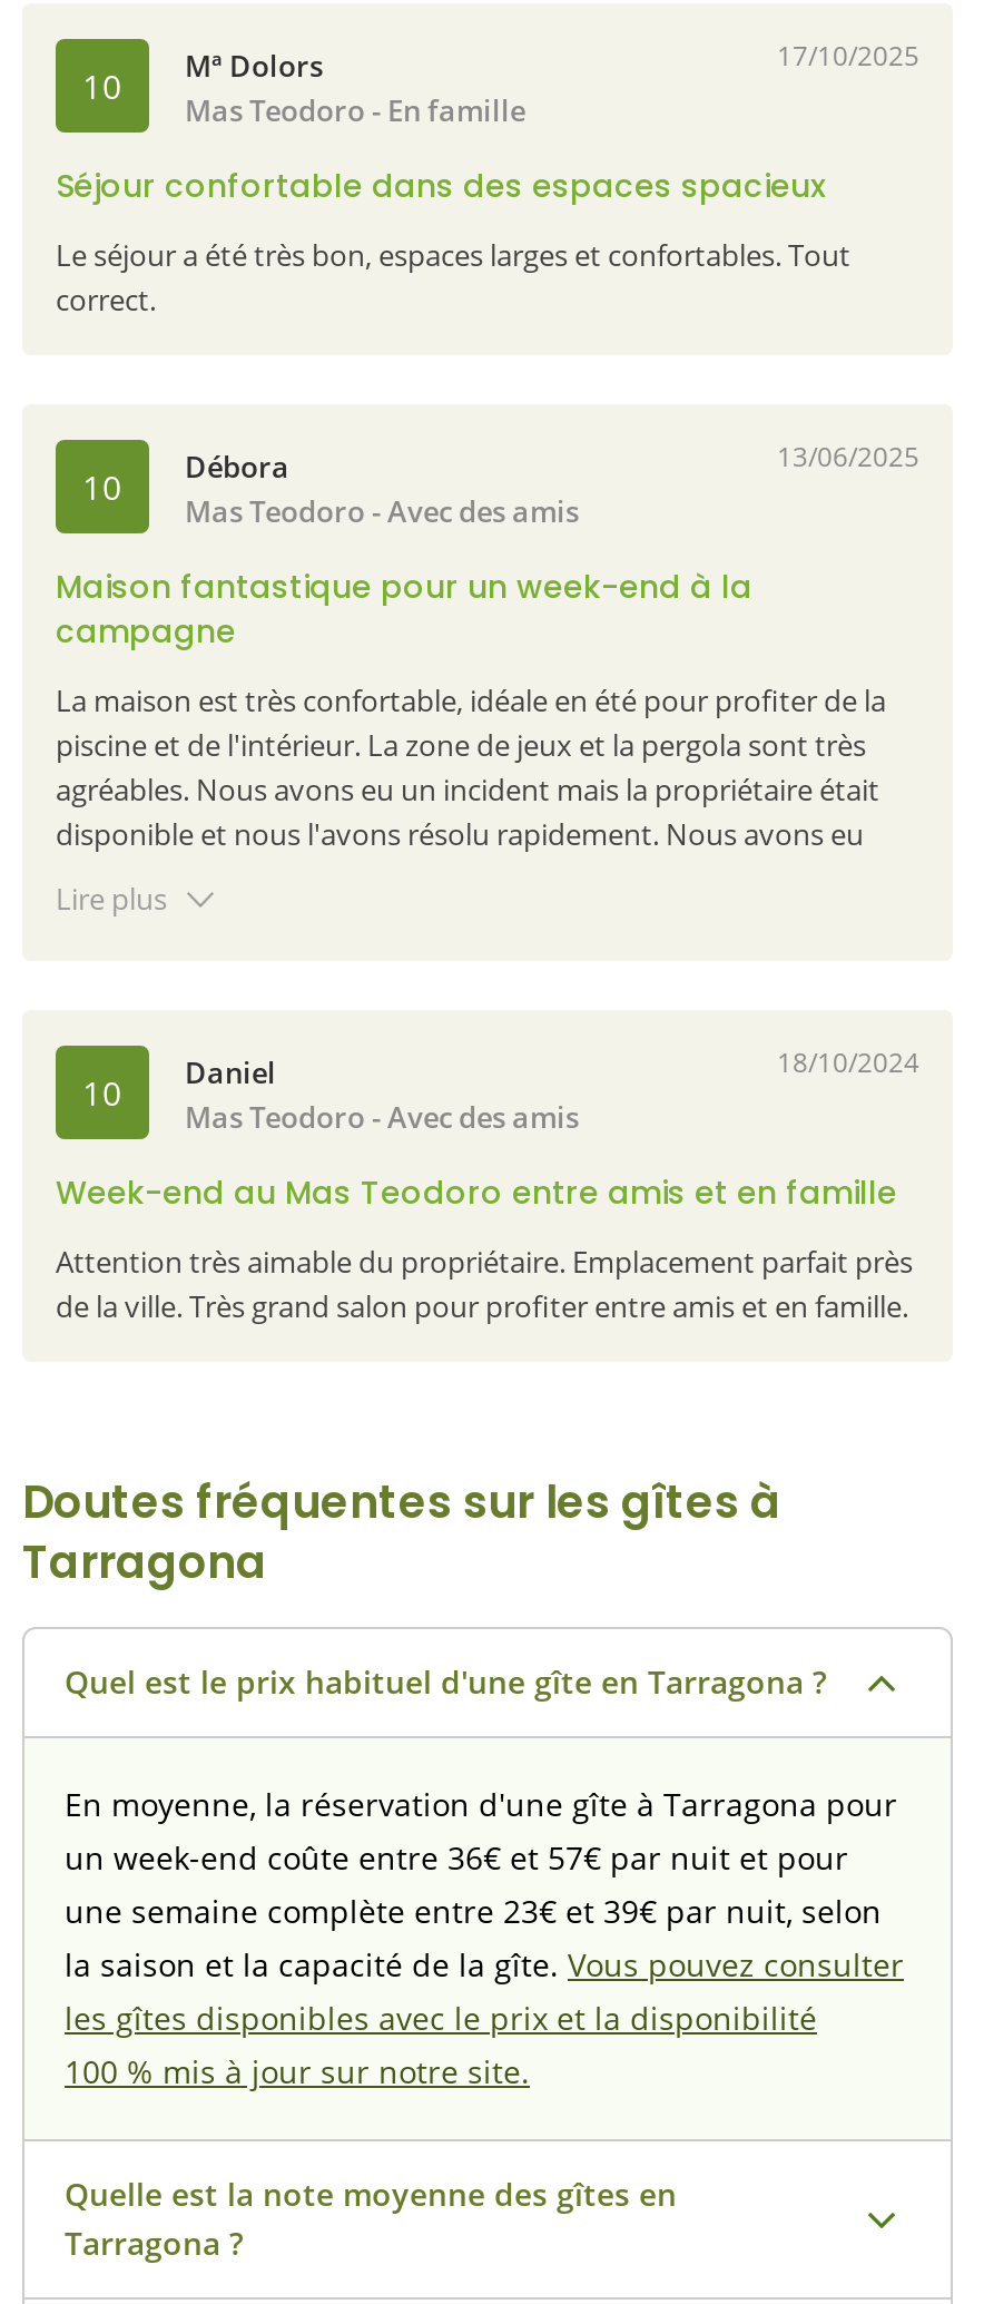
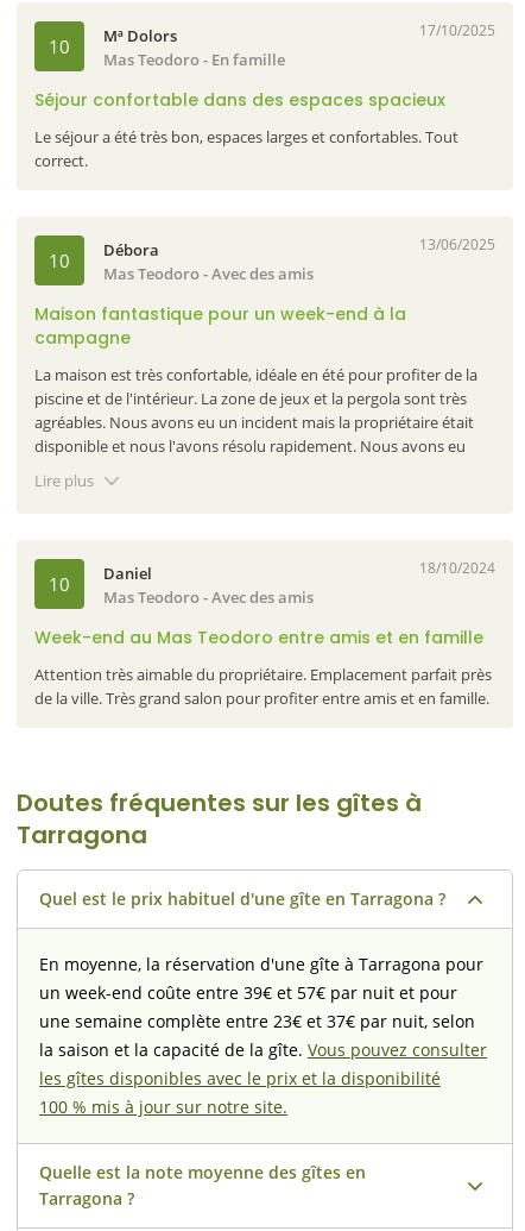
- un week-end coûte entre 36€ et 57€ par nuit et pour
+ un week-end coûte entre 39€ et 57€ par nuit et pour

- une semaine complète entre 23€ et 39€ par nuit, selon
+ une semaine complète entre 23€ et 37€ par nuit, selon
